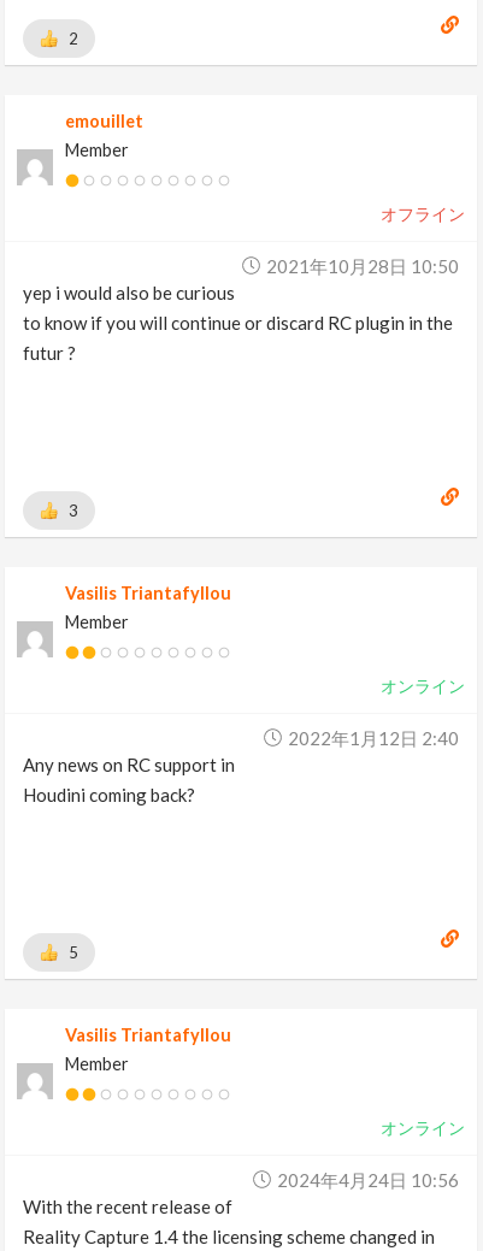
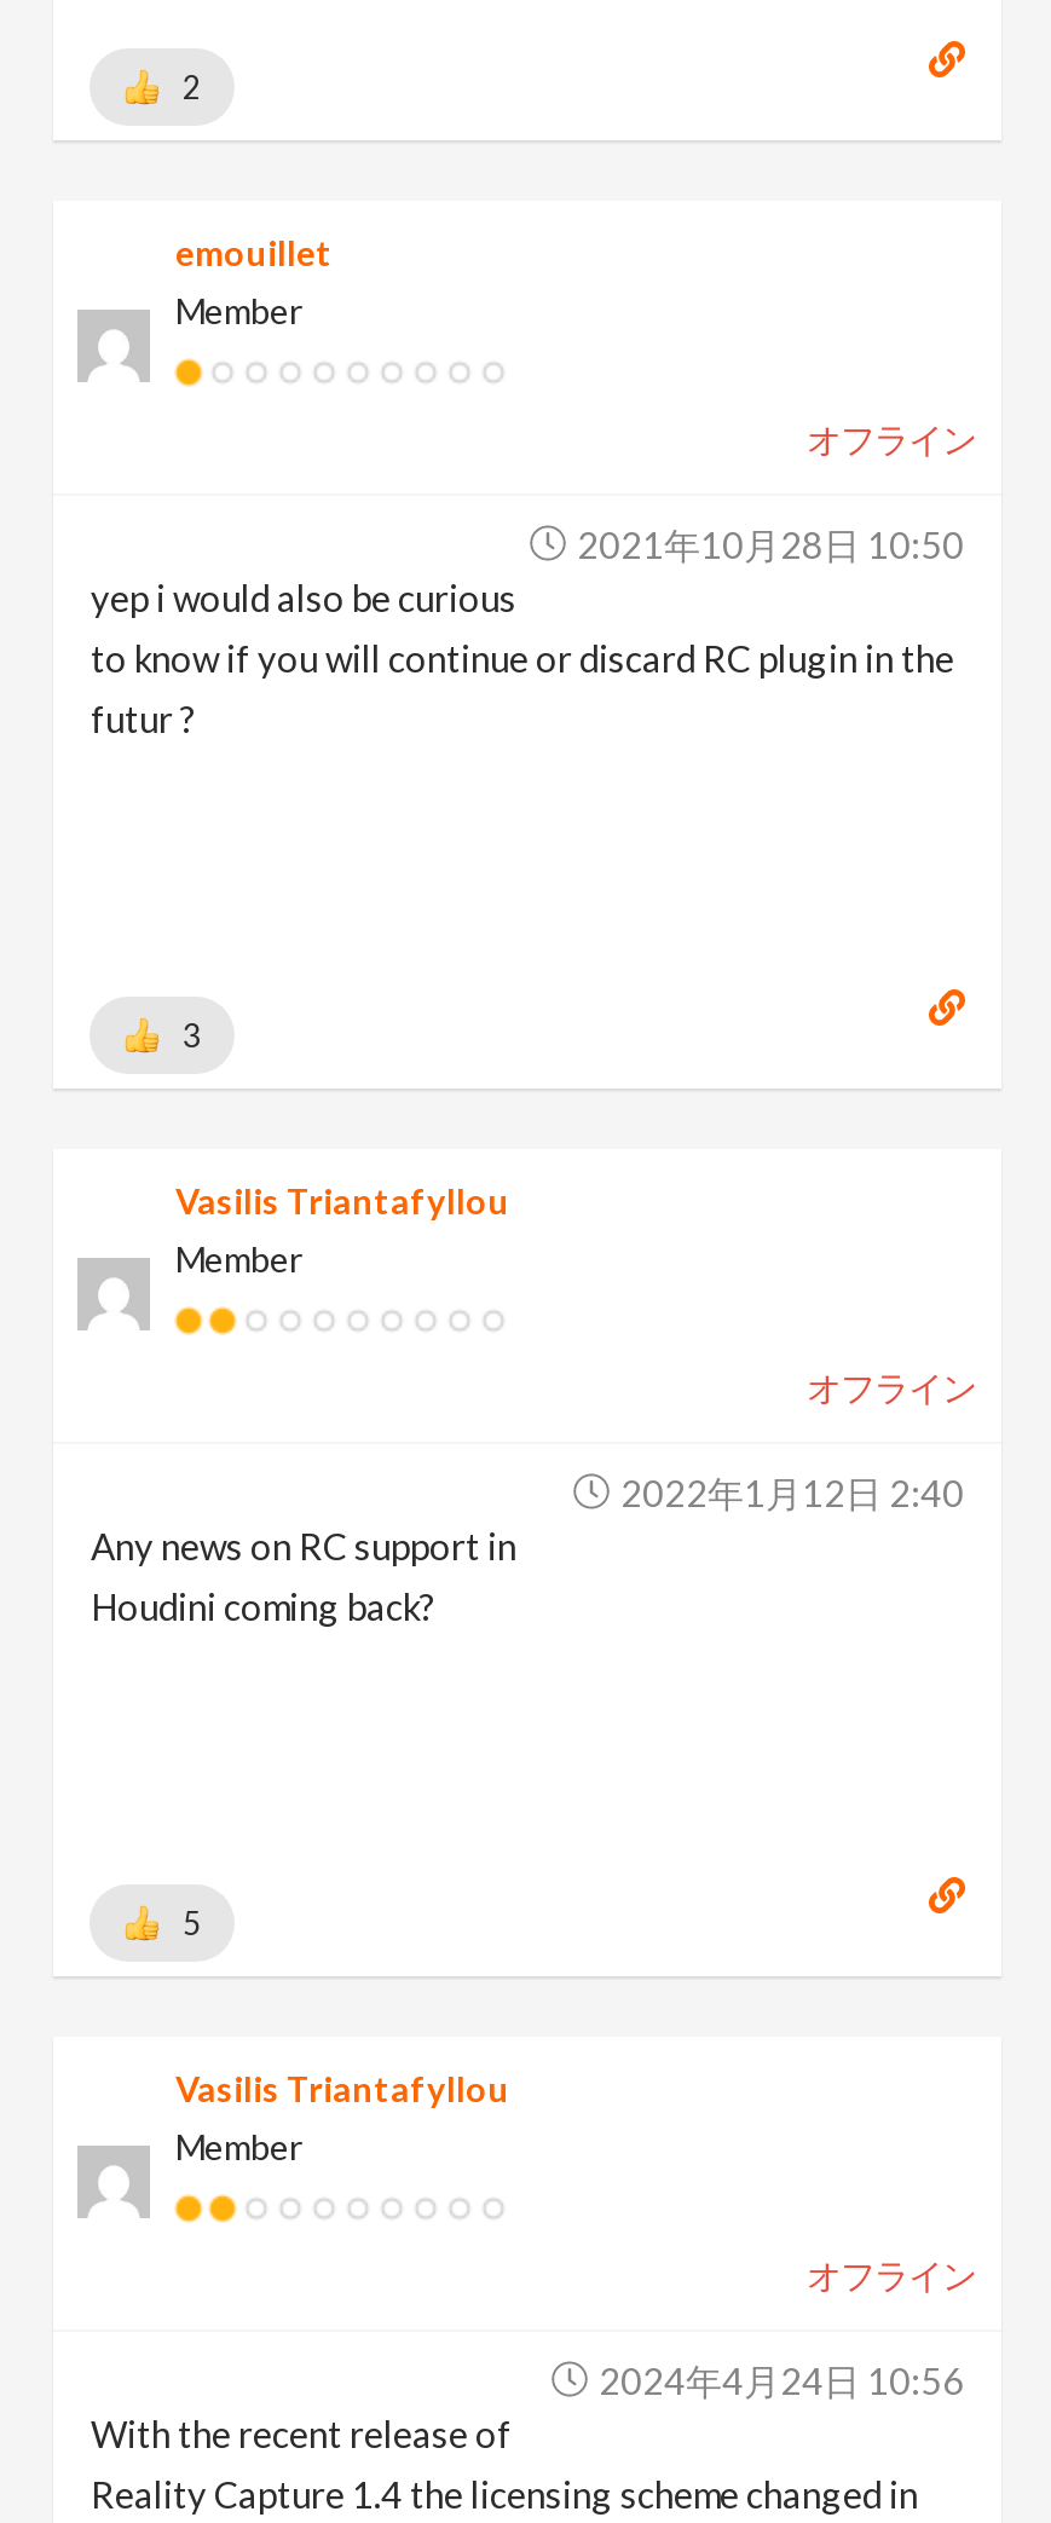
- オンライン
+ オフライン

- オンライン
+ オフライン
